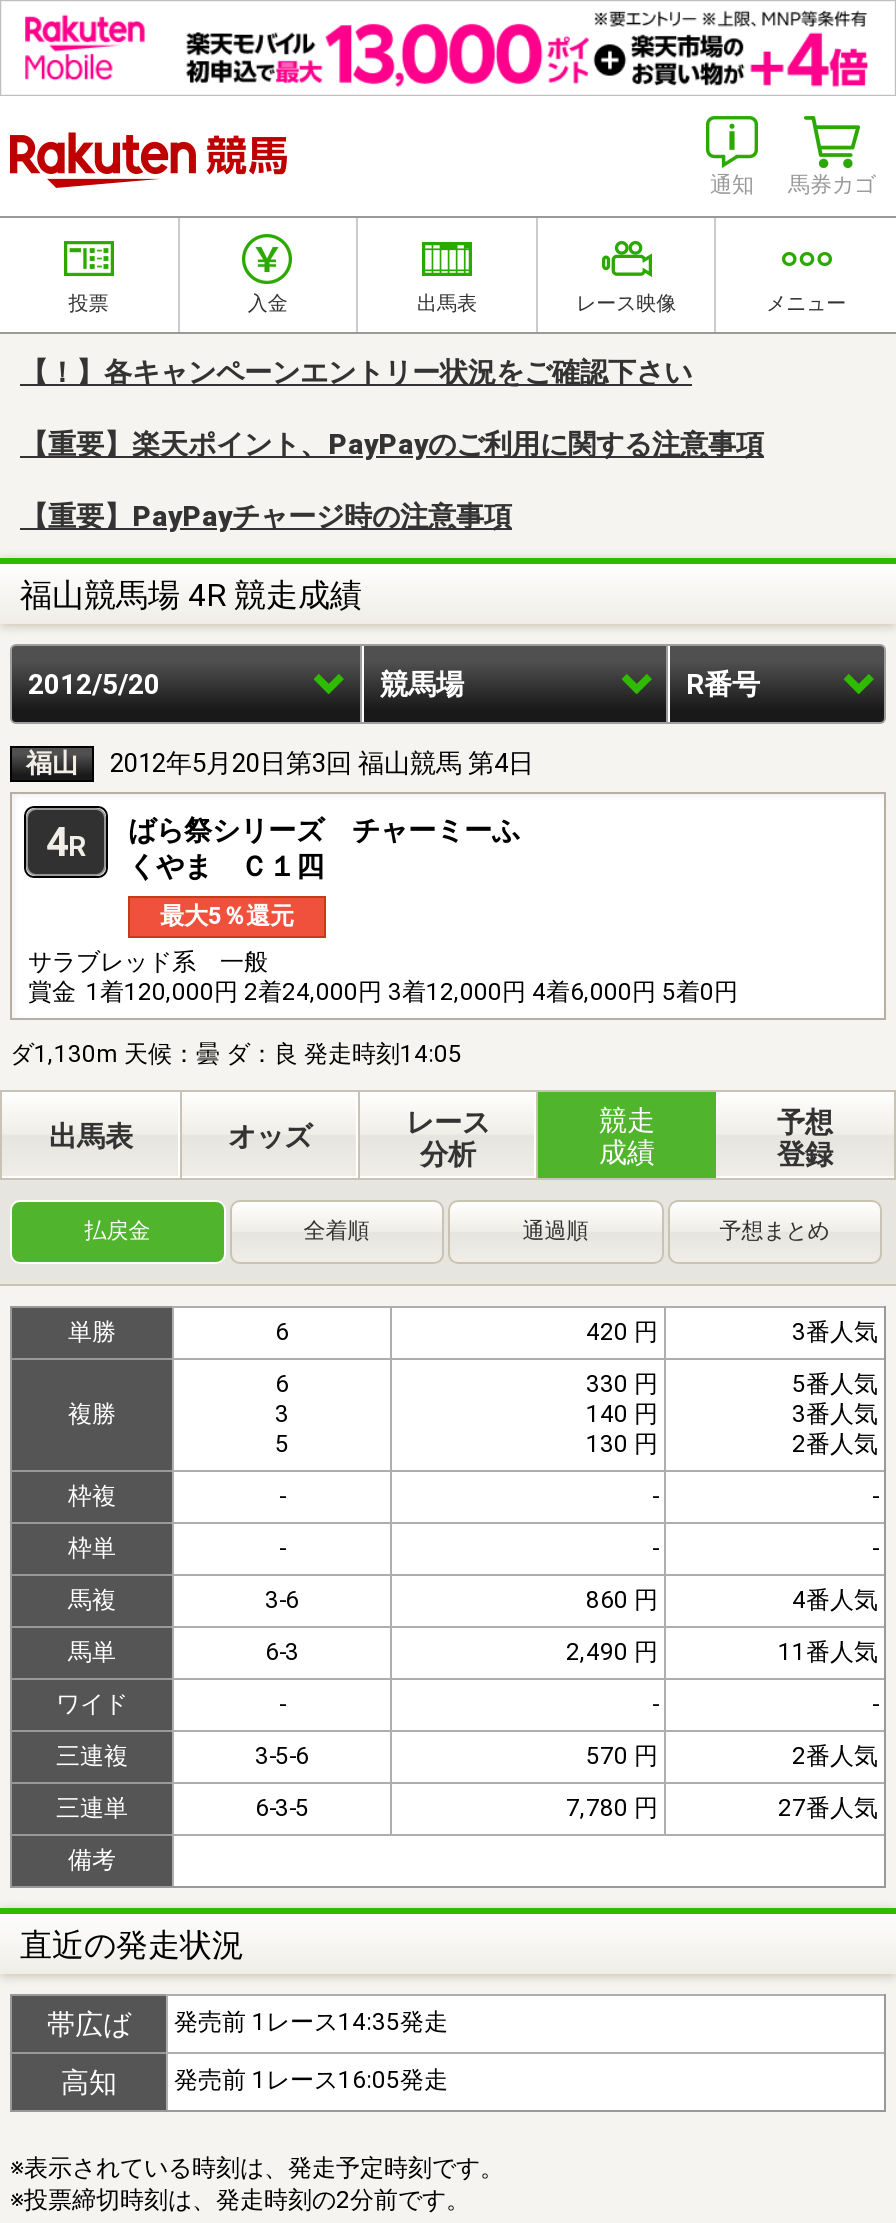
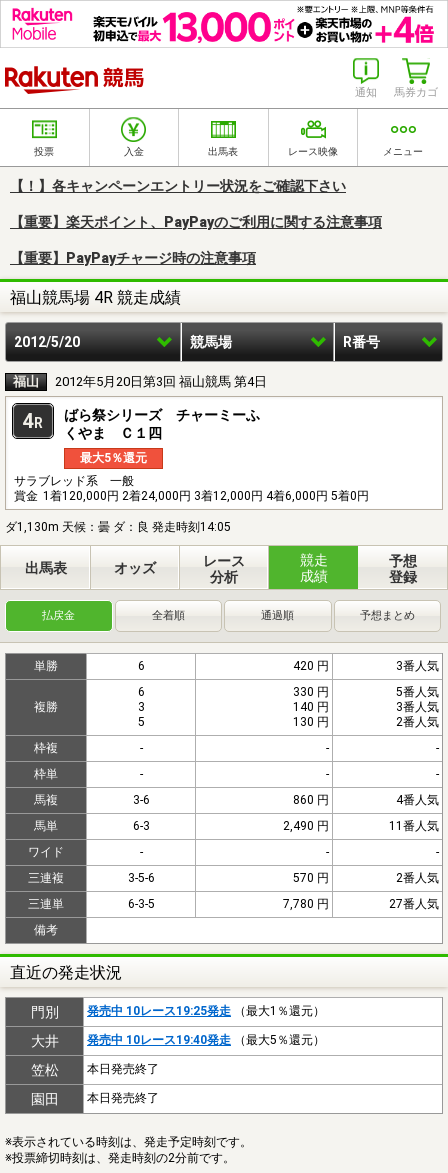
- 帯広ば
- 発売前 1レース14:35発走
- 高知
- 発売前 1レース16:05発走
+ 門別
+ 発売中 10レース19:25発走（最大1％還元）
+ 大井
+ 発売中 10レース19:40発走（最大5％還元）
+ 笠松
+ 本日発売終了
+ 園田
+ 本日発売終了
